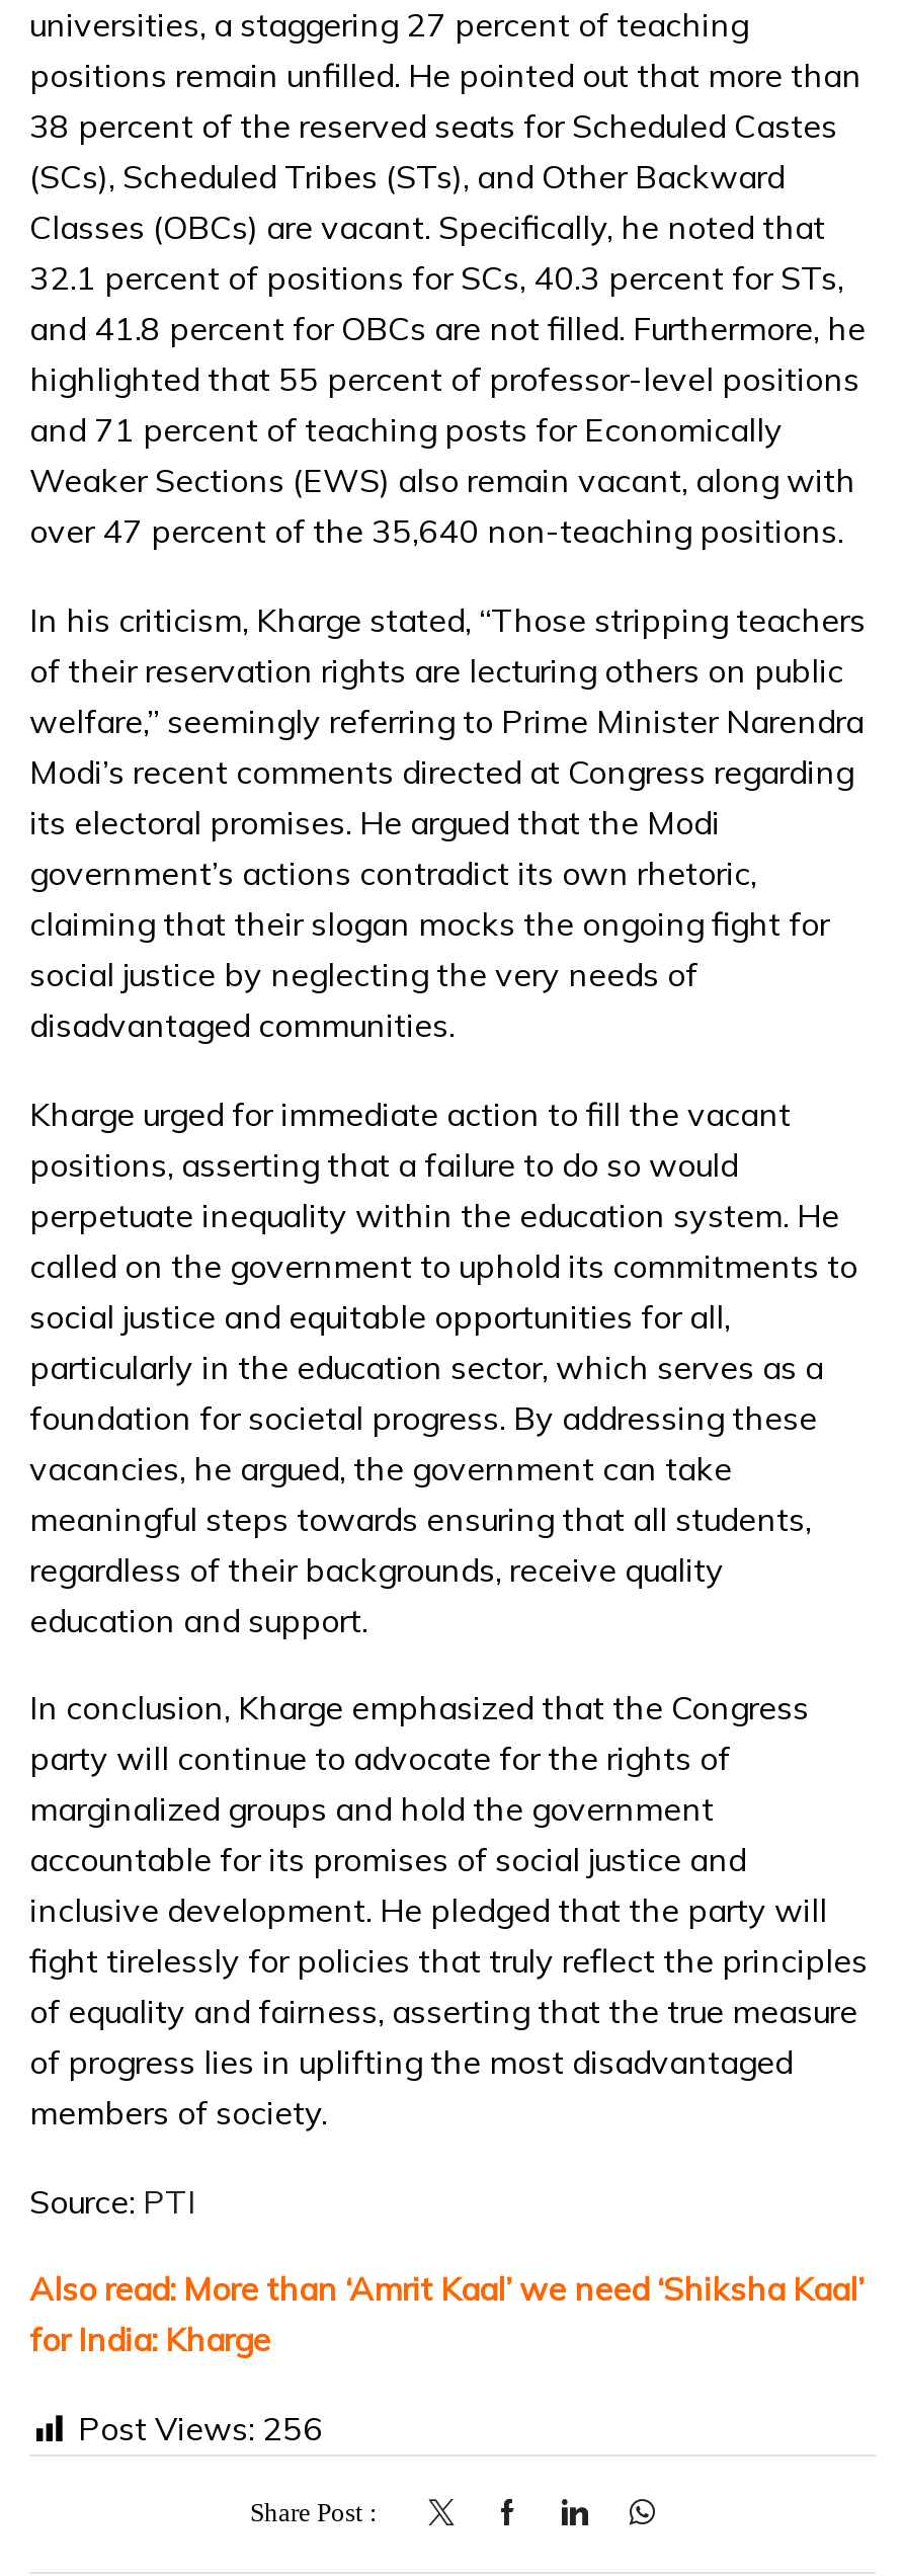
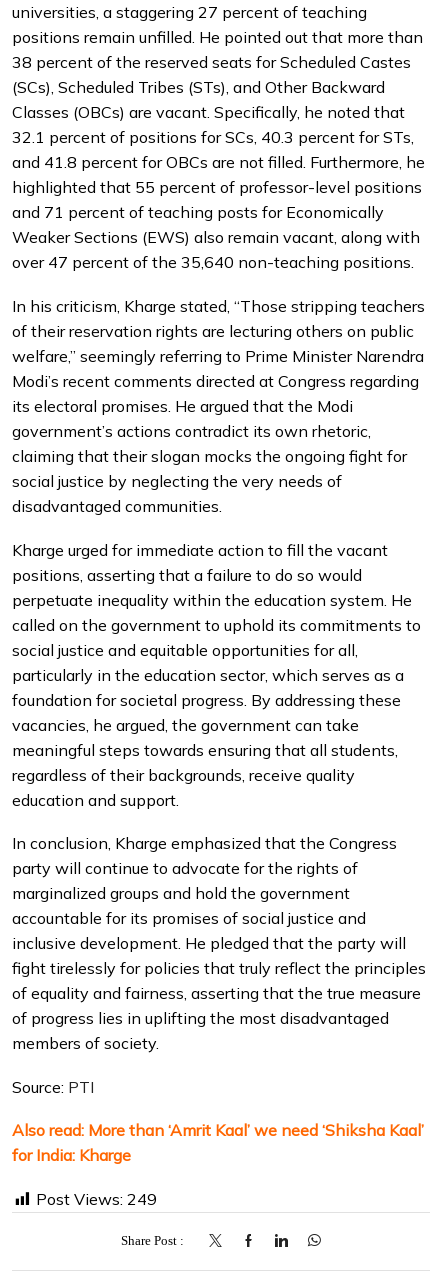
- Post Views: 256
+ Post Views: 249
